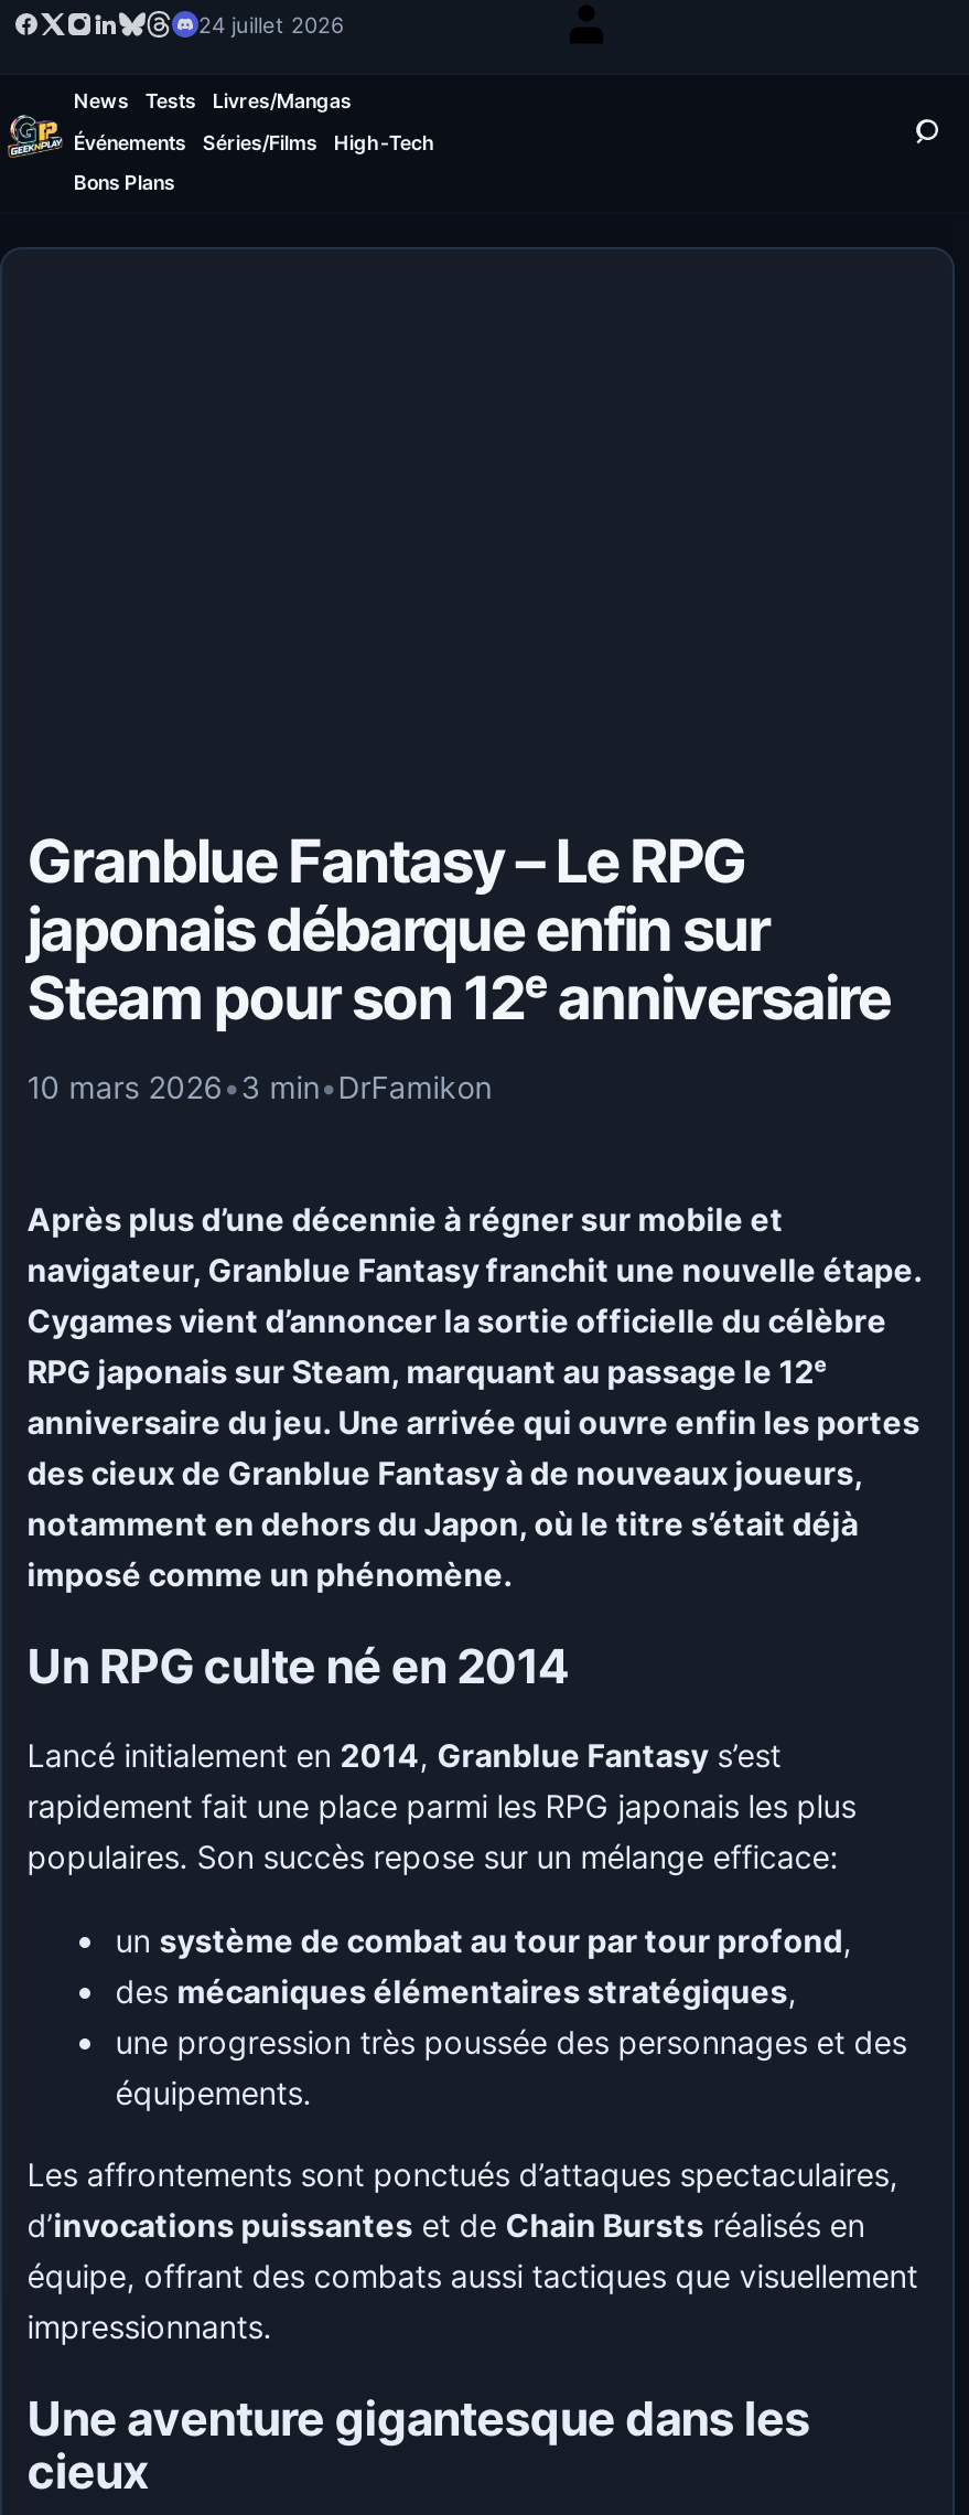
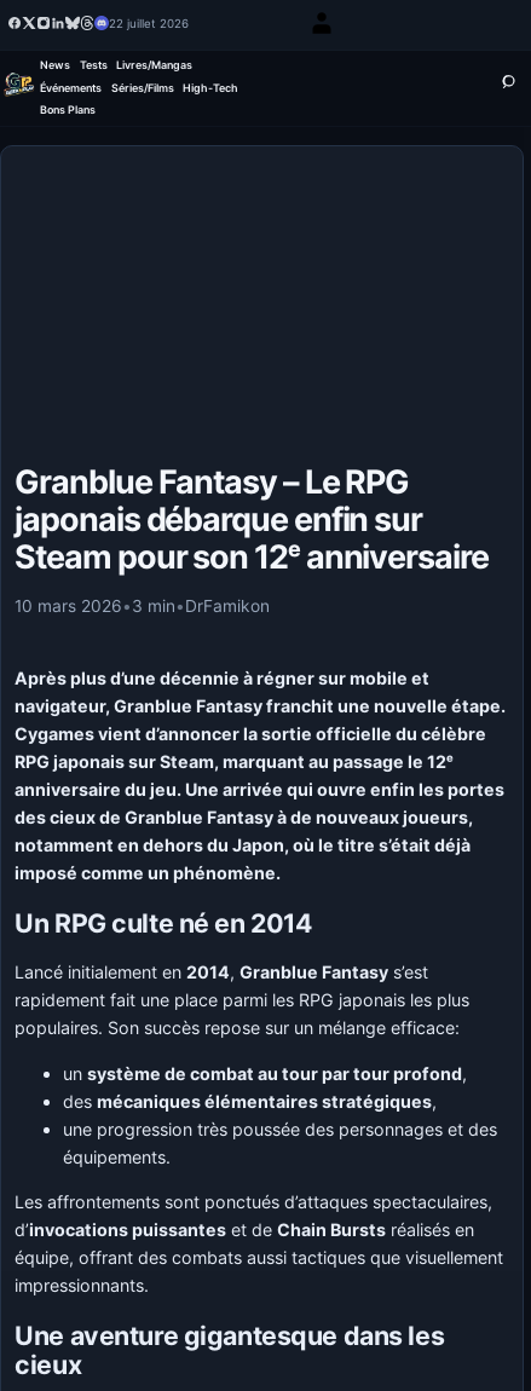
- 24 juillet 2026
+ 22 juillet 2026
